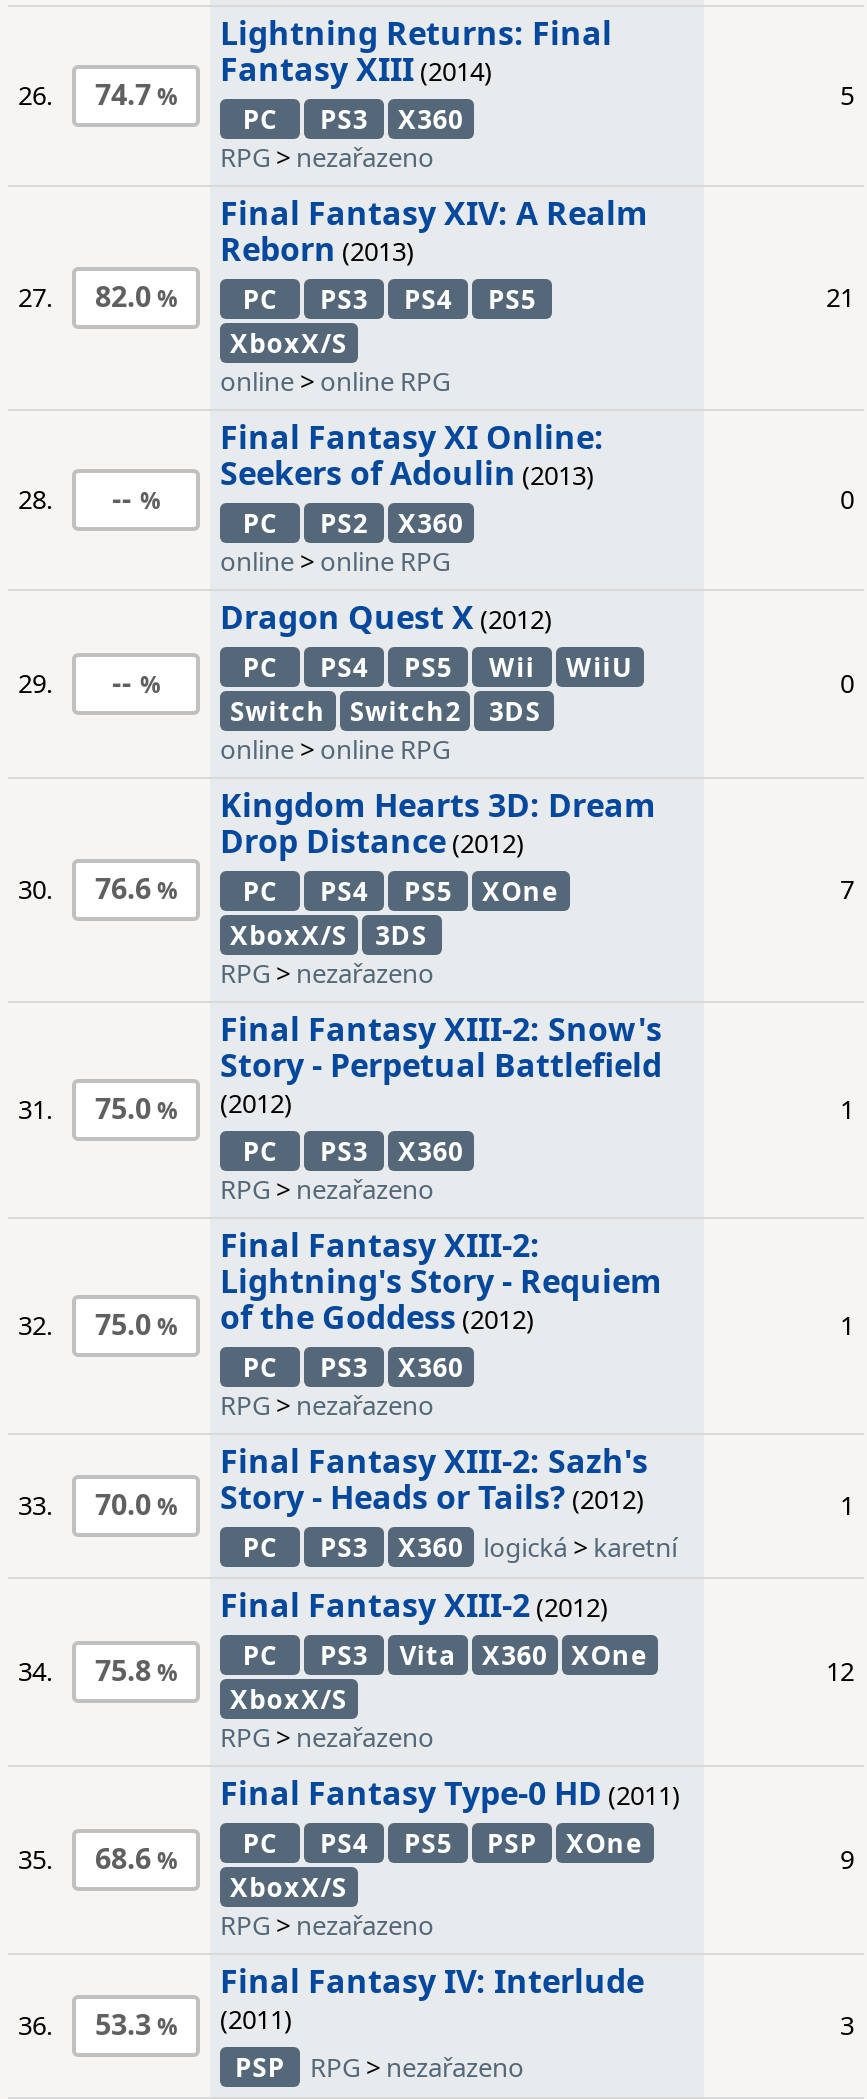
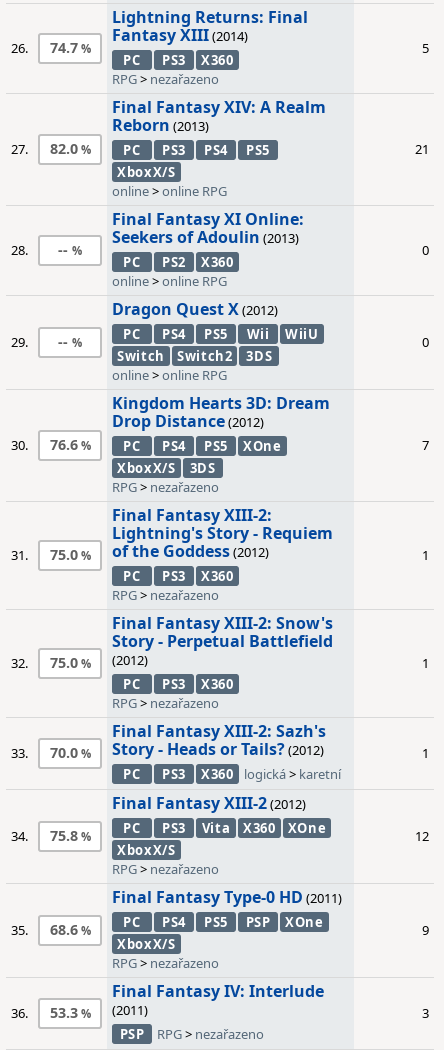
moved down: Final Fantasy XIII-2: Snow's | Story - Perpetual Battlefield | (2012)

moved up: Final Fantasy XIII-2: | Lightning's Story - Requiem | of the Goddess (2012)
